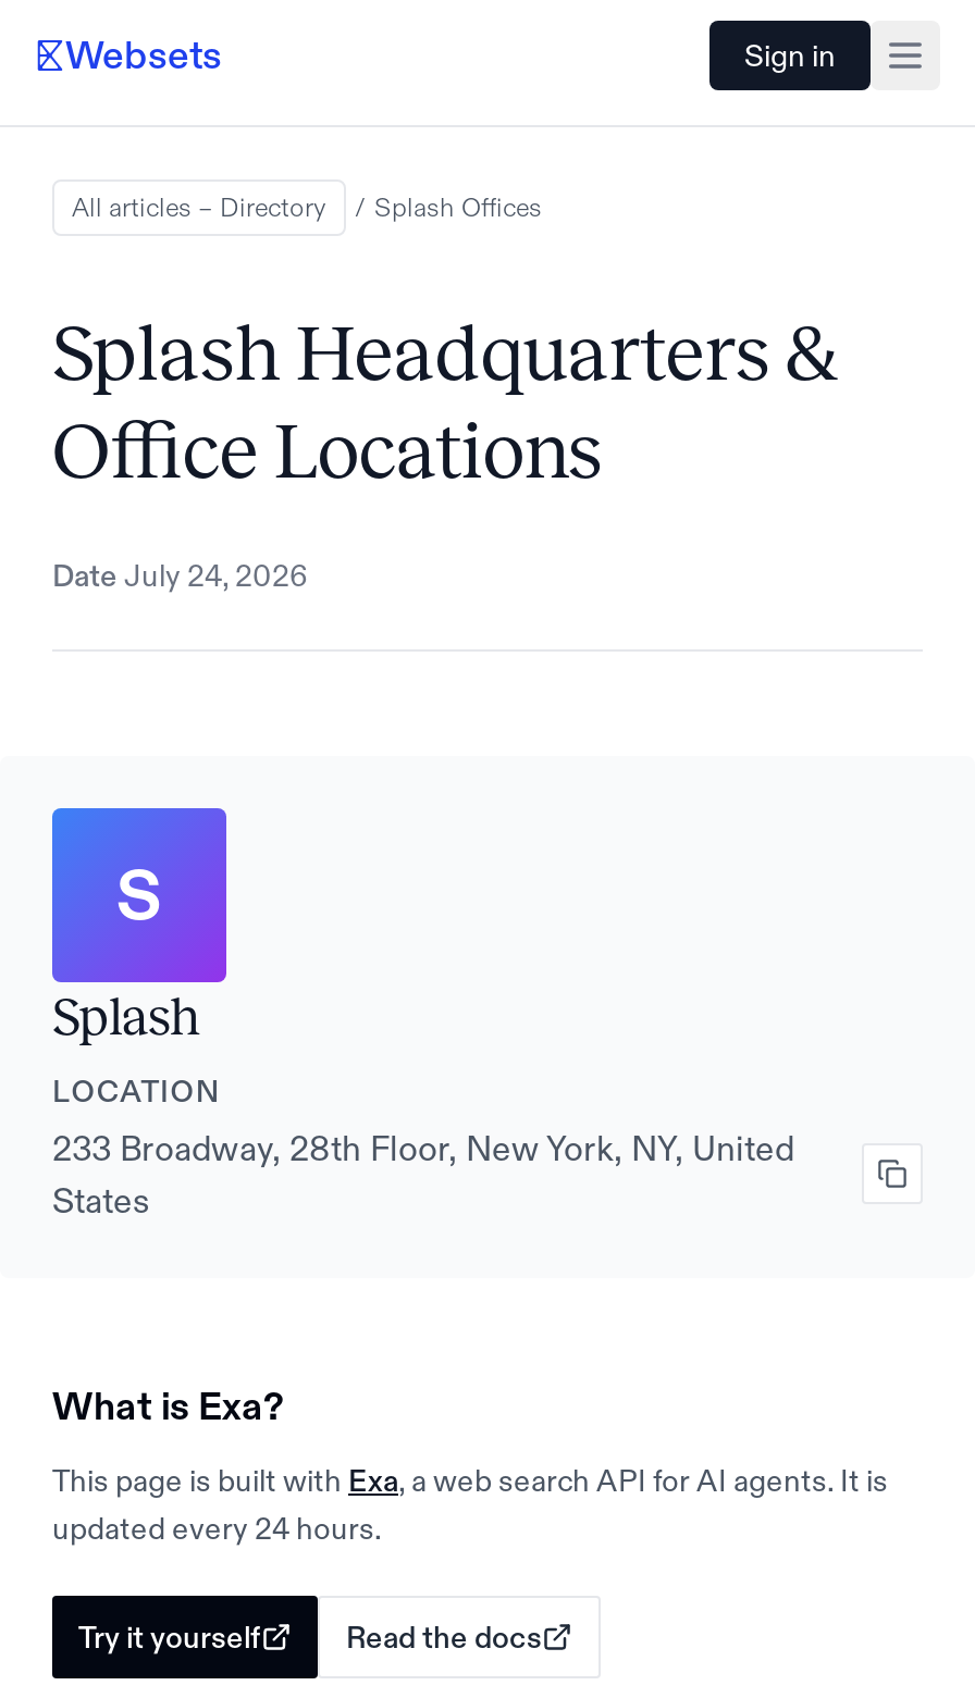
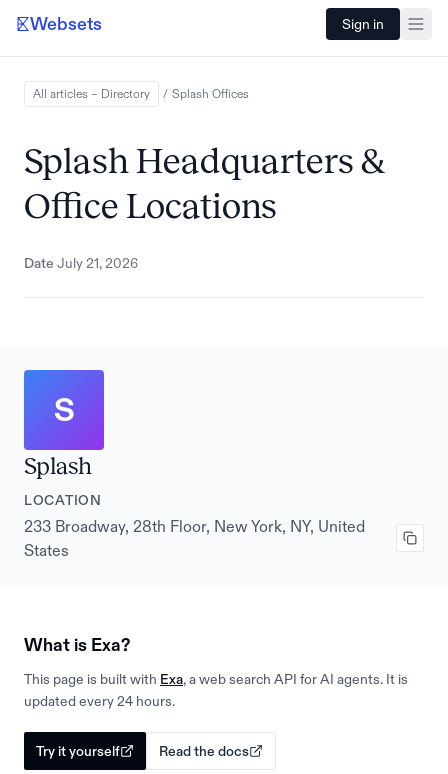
- Date July 24, 2026
+ Date July 21, 2026
